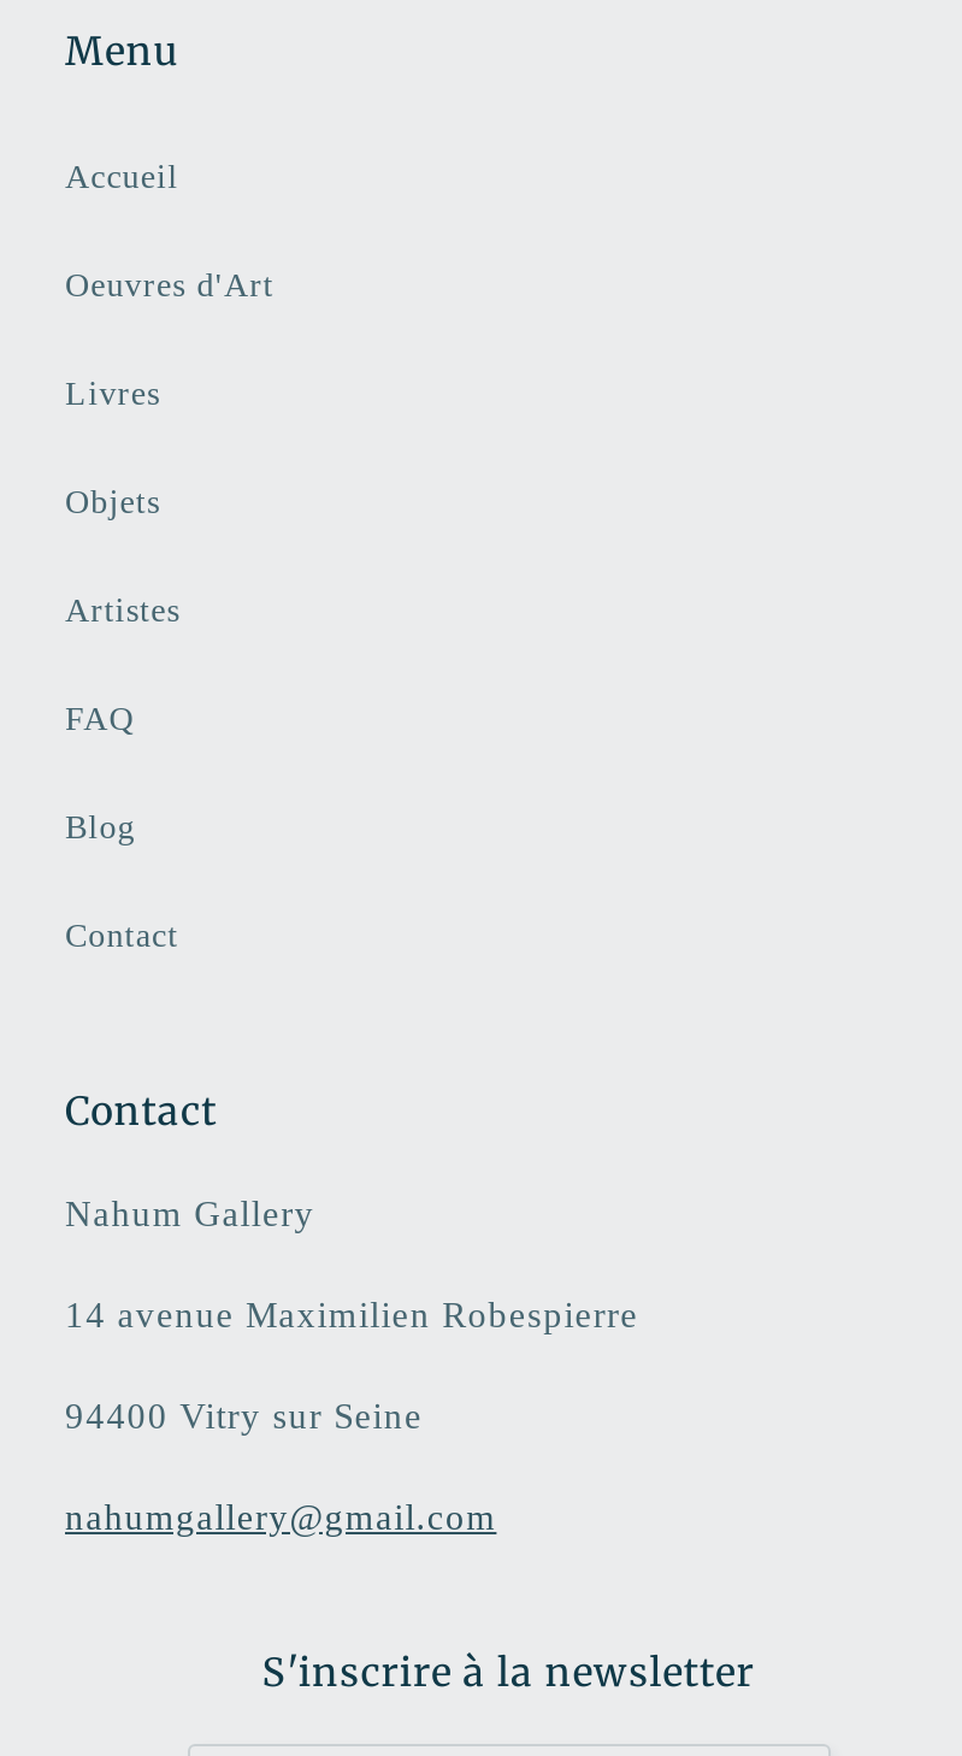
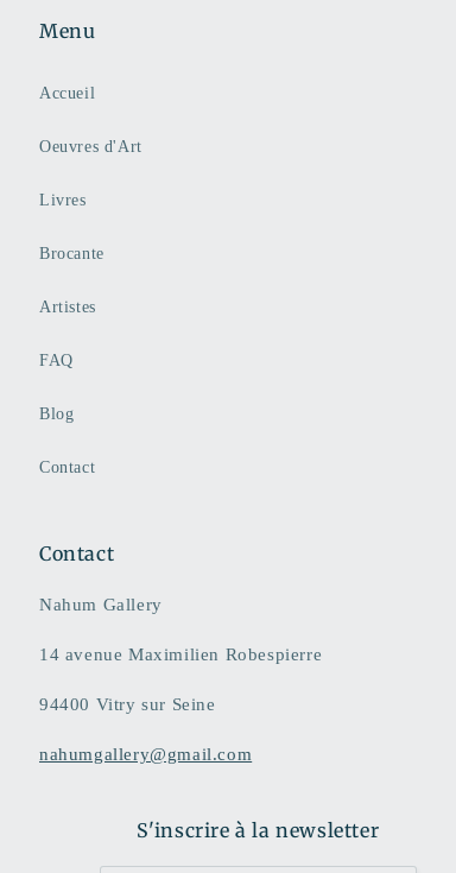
- Objets
+ Brocante
